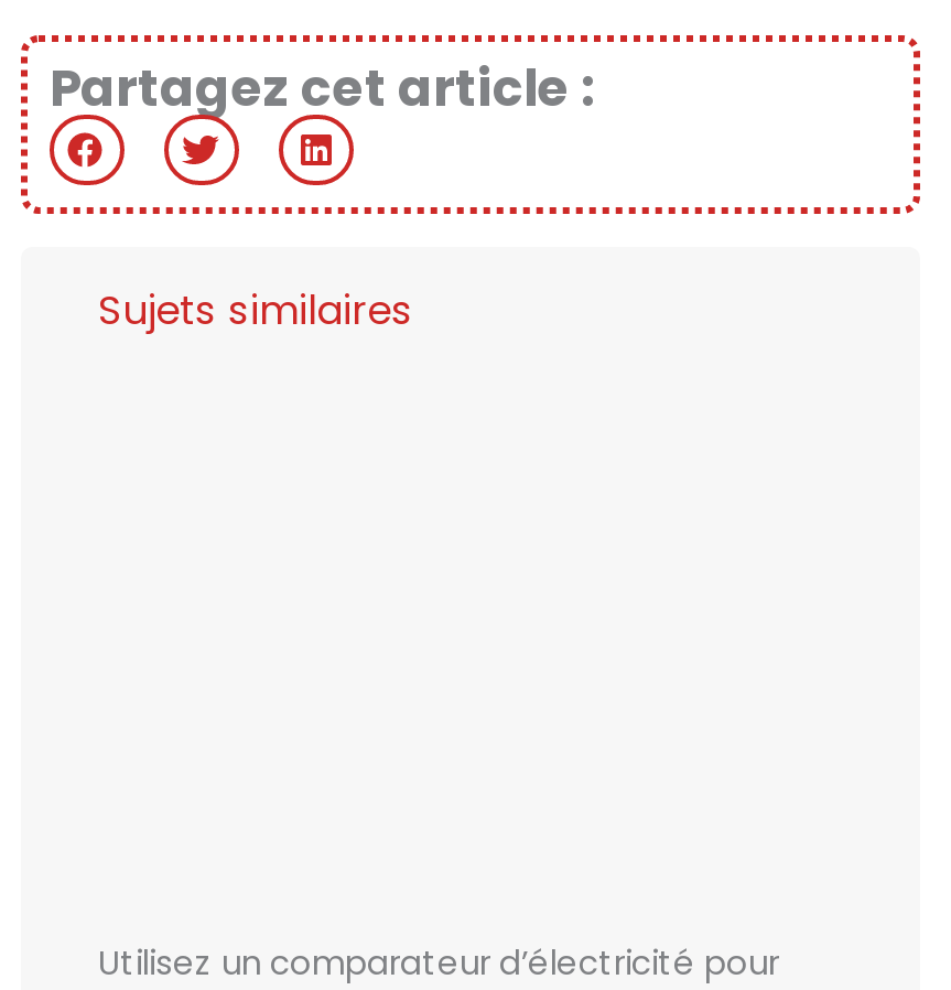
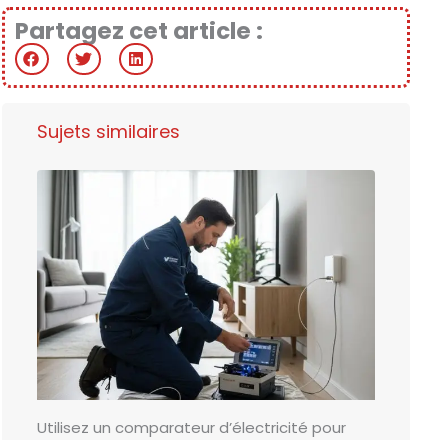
+ [image]
